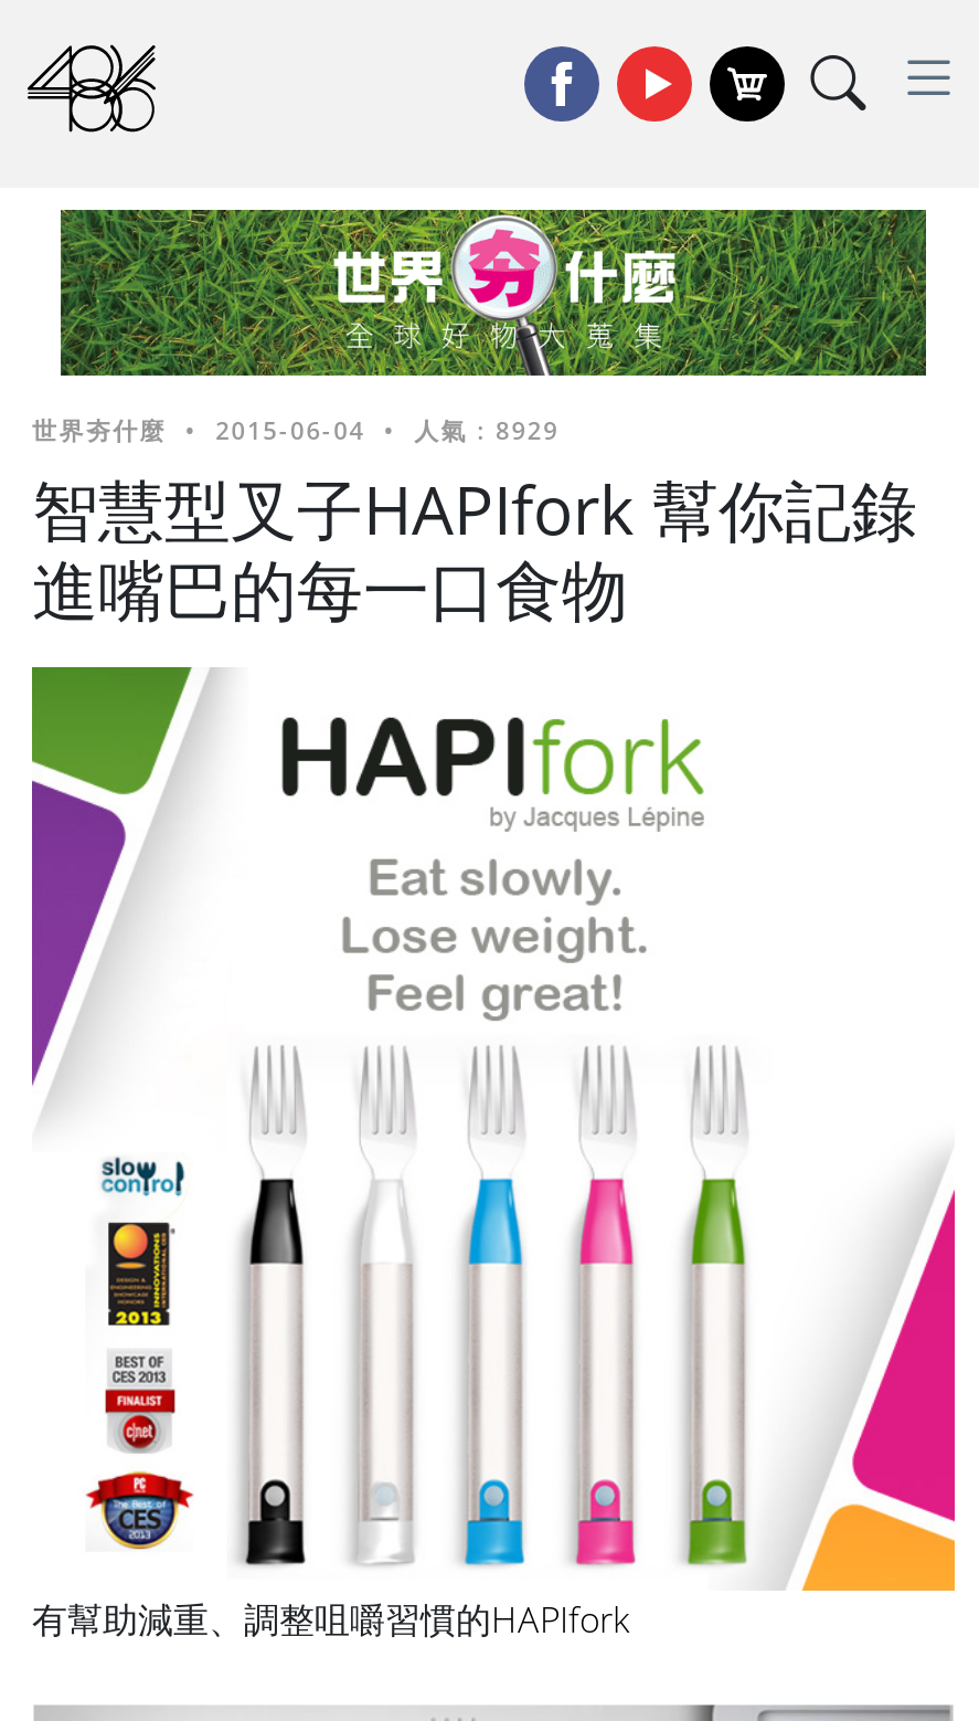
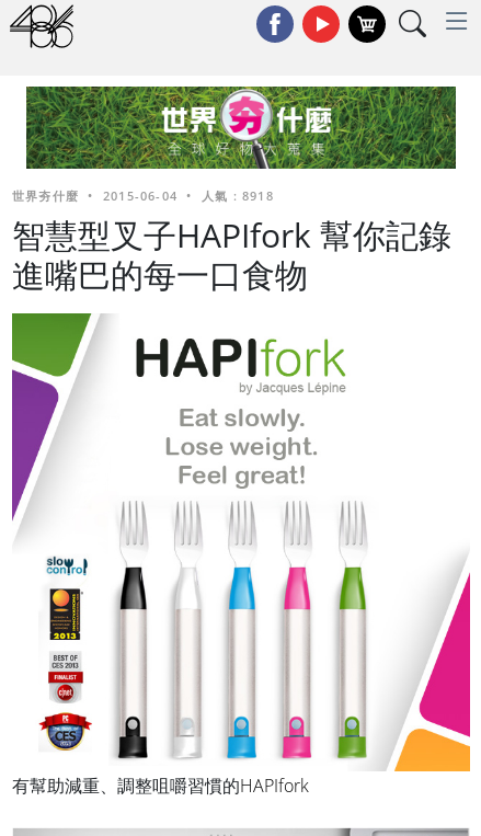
- 世界夯什麼 • 2015-06-04 • 人氣 : 8929
+ 世界夯什麼 • 2015-06-04 • 人氣 : 8918
